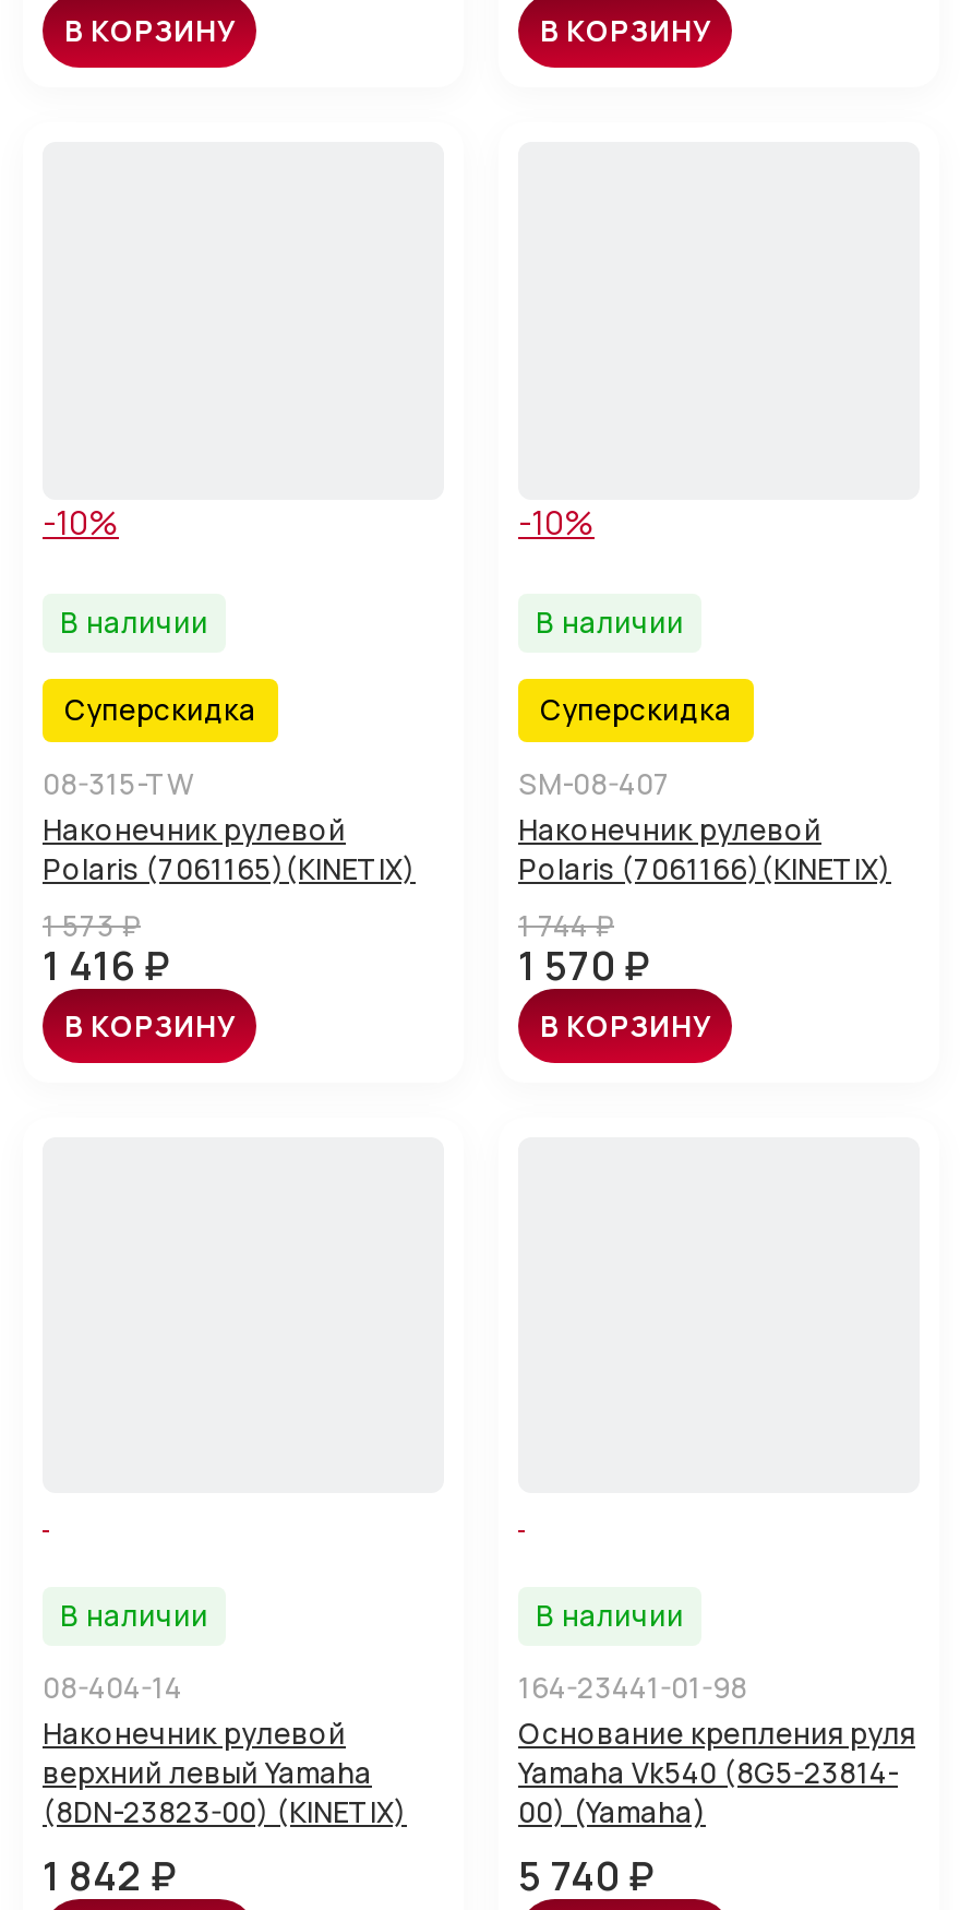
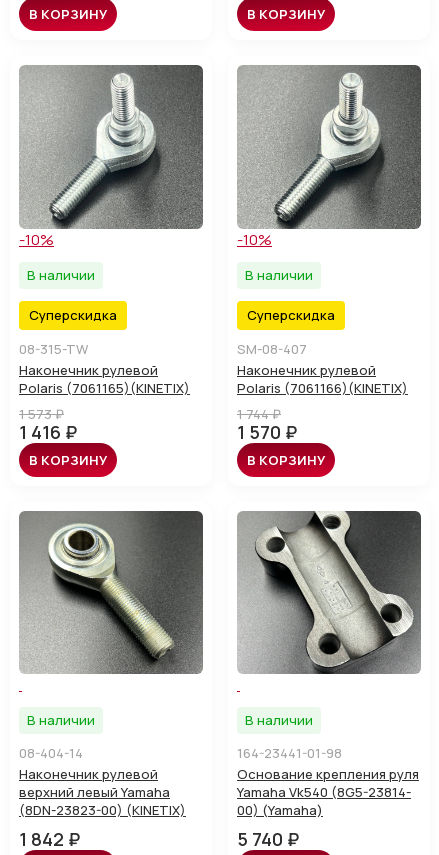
+ [image]

+ [image]

+ [image]

+ [image]
